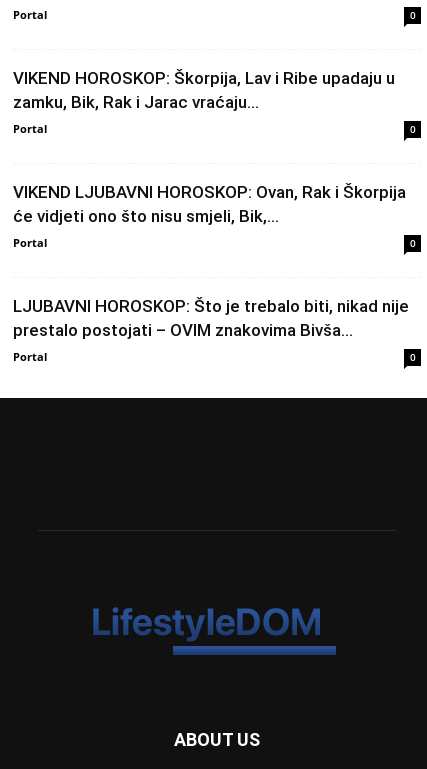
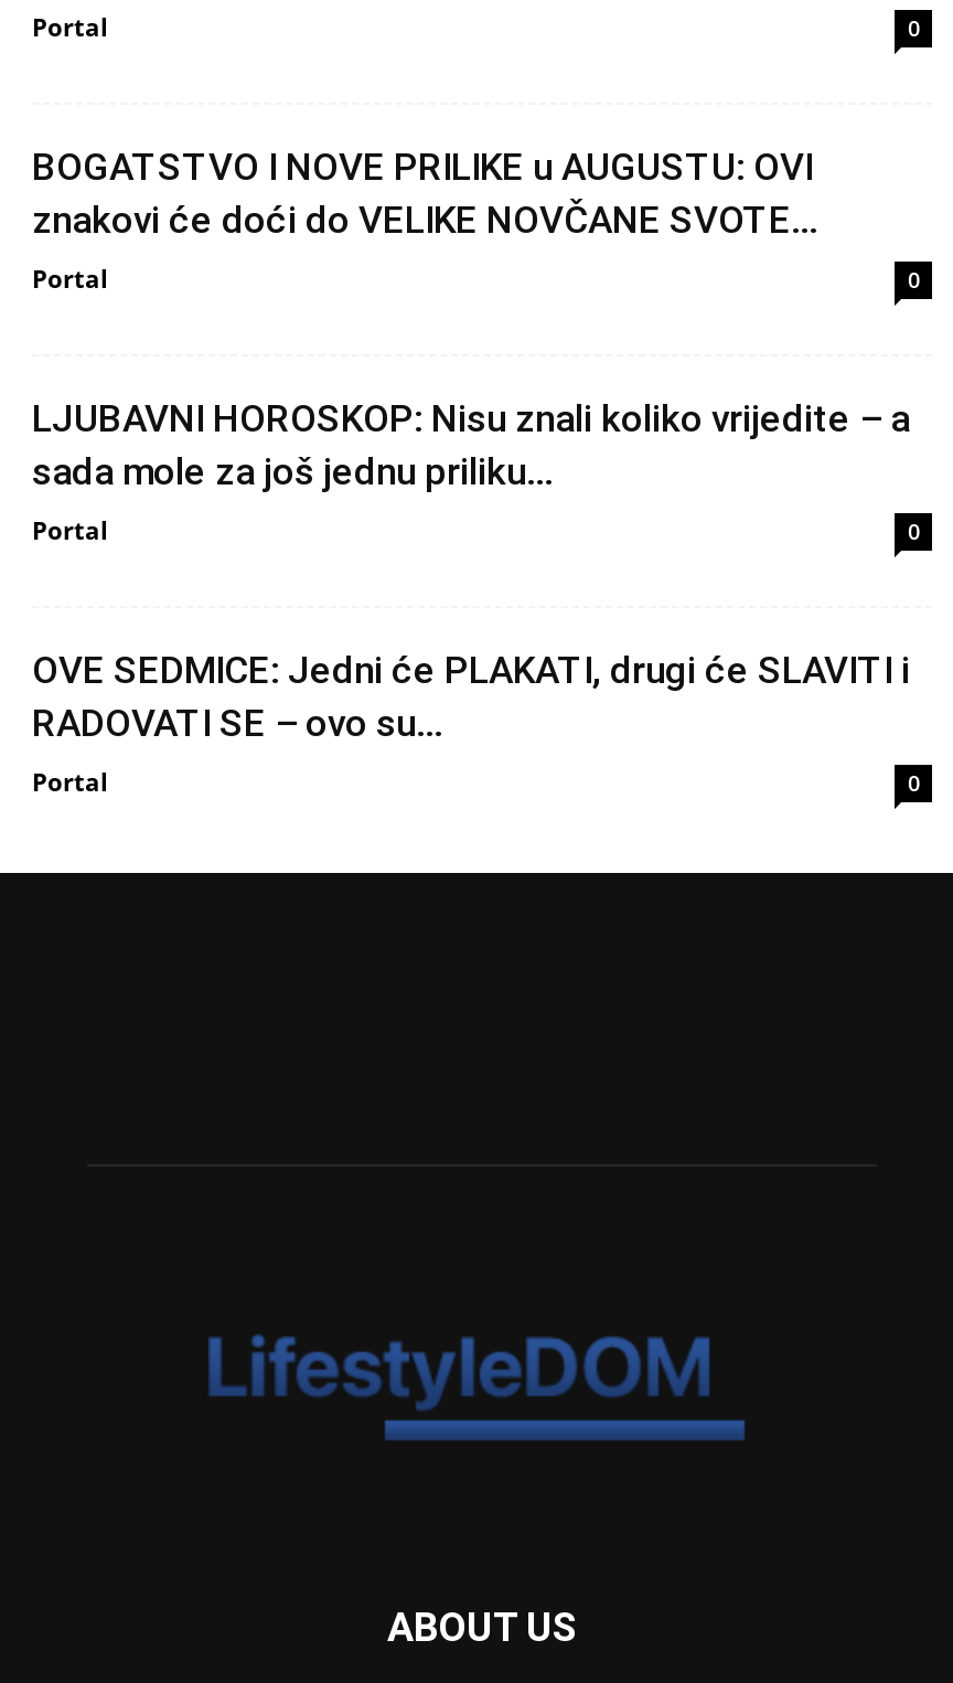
- VIKEND HOROSKOP: Škorpija, Lav i Ribe upadaju u
- zamku, Bik, Rak i Jarac vraćaju...
+ BOGATSTVO I NOVE PRILIKE u AUGUSTU: OVI
+ znakovi će doći do VELIKE NOVČANE SVOTE...

- VIKEND LJUBAVNI HOROSKOP: Ovan, Rak i Škorpija
- će vidjeti ono što nisu smjeli, Bik,...
+ LJUBAVNI HOROSKOP: Nisu znali koliko vrijedite – a
+ sada mole za još jednu priliku...

- LJUBAVNI HOROSKOP: Što je trebalo biti, nikad nije
- prestalo postojati – OVIM znakovima Bivša...
+ OVE SEDMICE: Jedni će PLAKATI, drugi će SLAVITI i
+ RADOVATI SE – ovo su...
